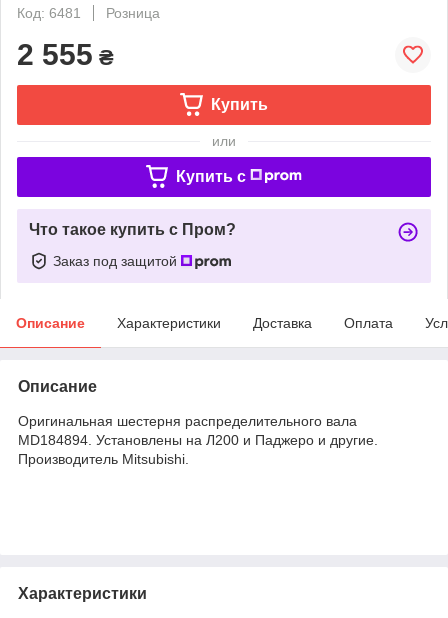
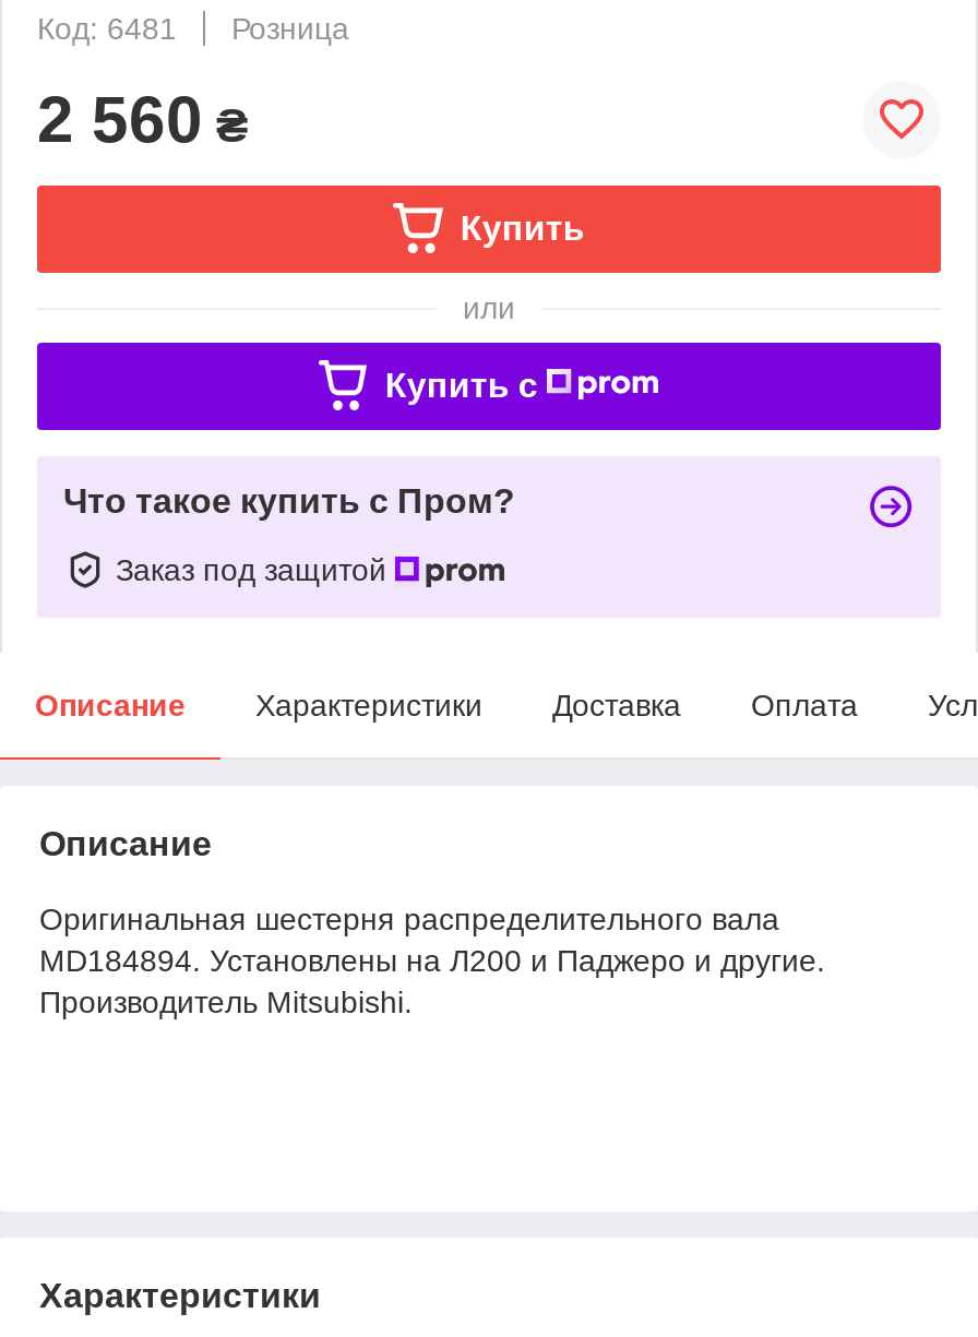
- 2 555 ₴
+ 2 560 ₴
